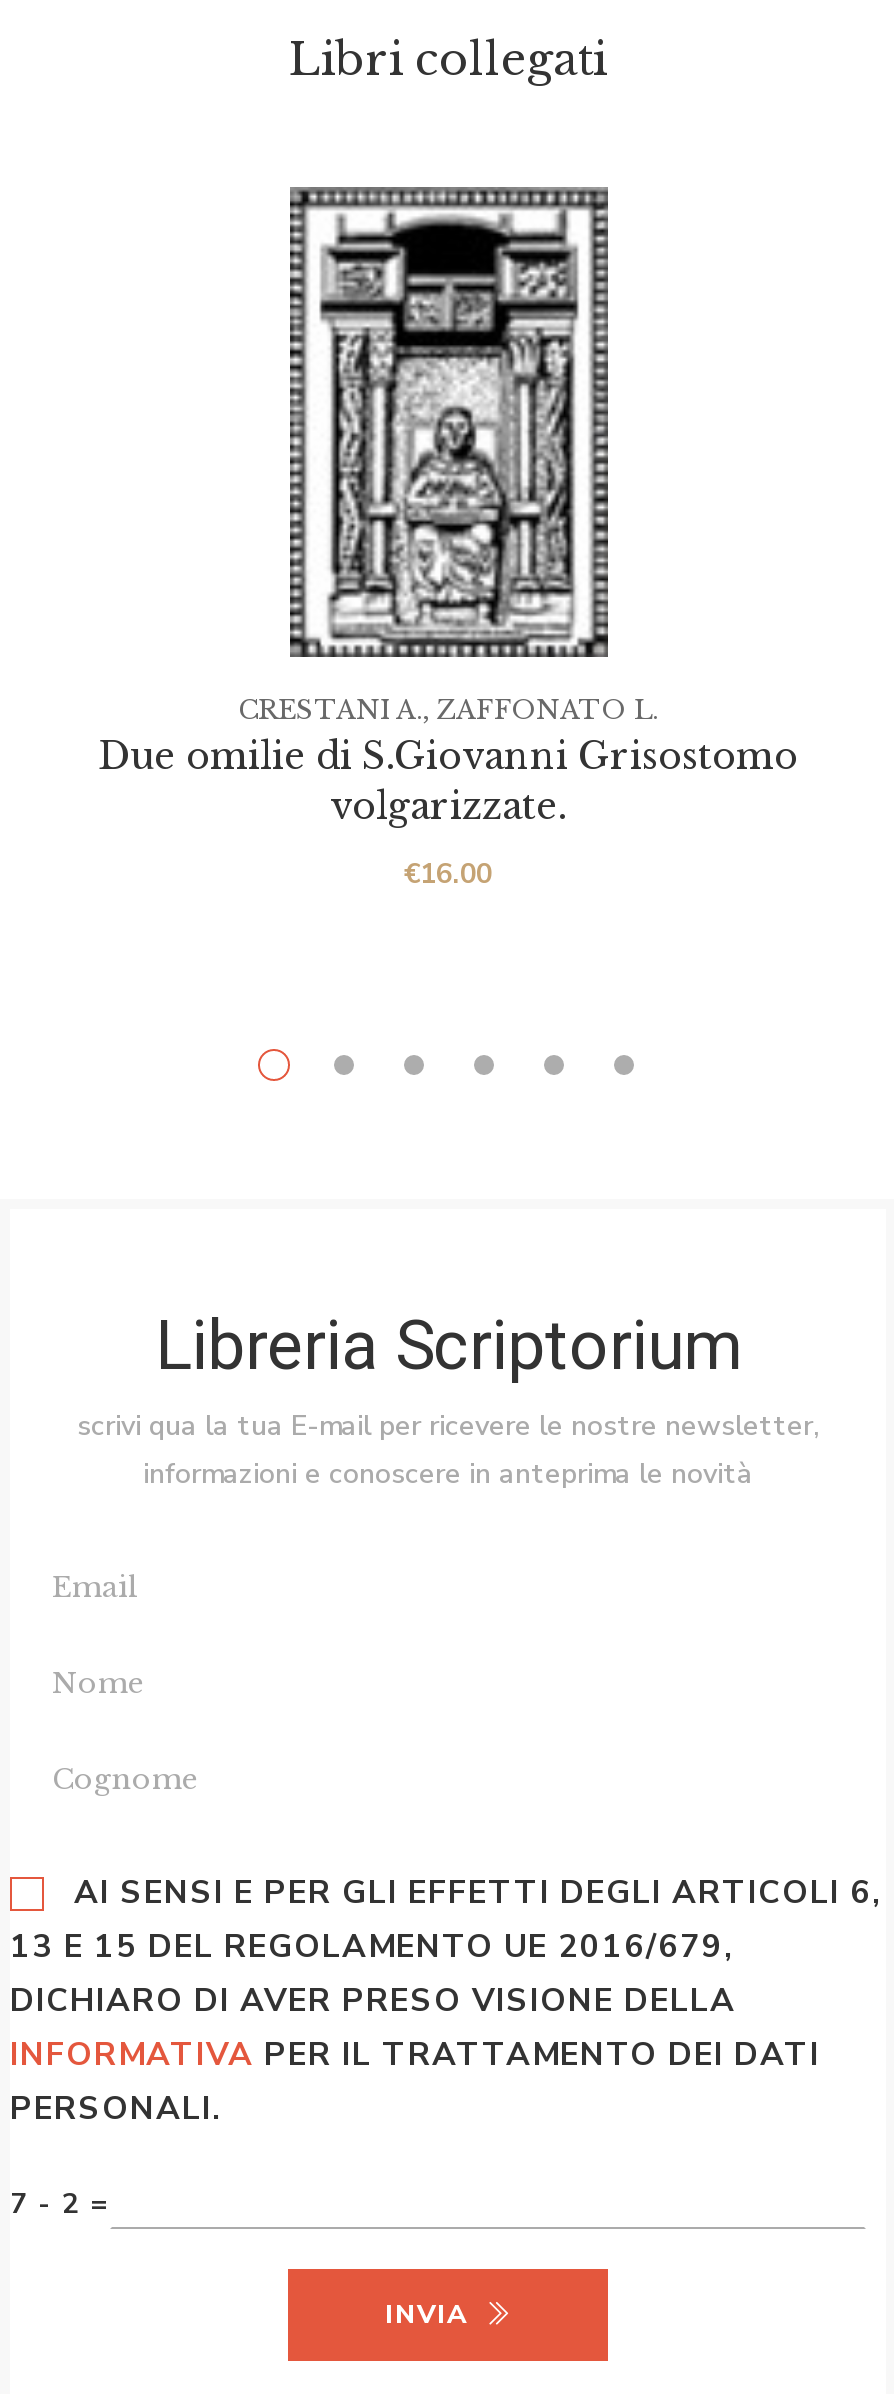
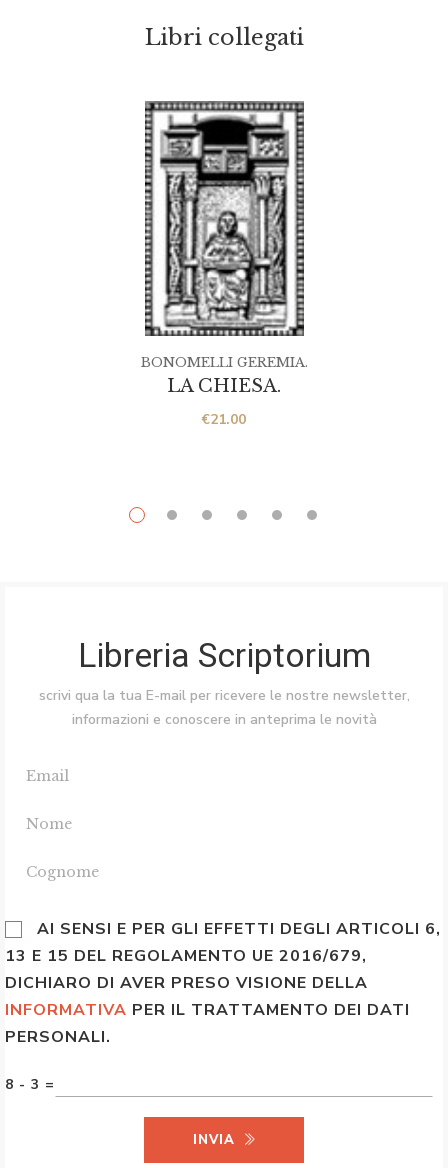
- CRESTANI A., ZAFFONATO L.
+ BONOMELLI GEREMIA.

- Due omilie di S.Giovanni Grisostomo
- volgarizzate.
+ LA CHIESA.

- €16.00
+ €21.00

- 7 - 2 =
+ 8 - 3 =
